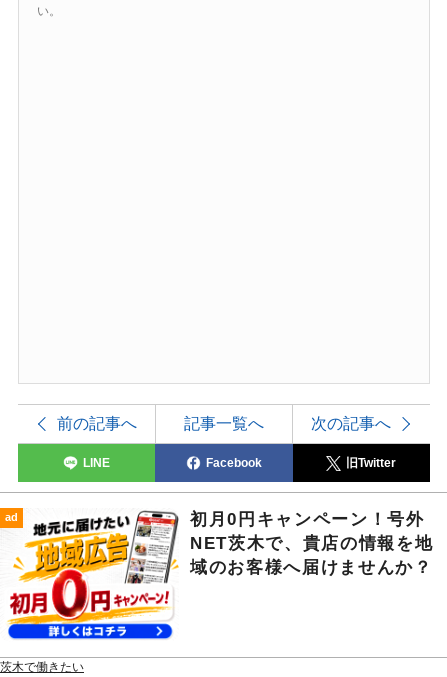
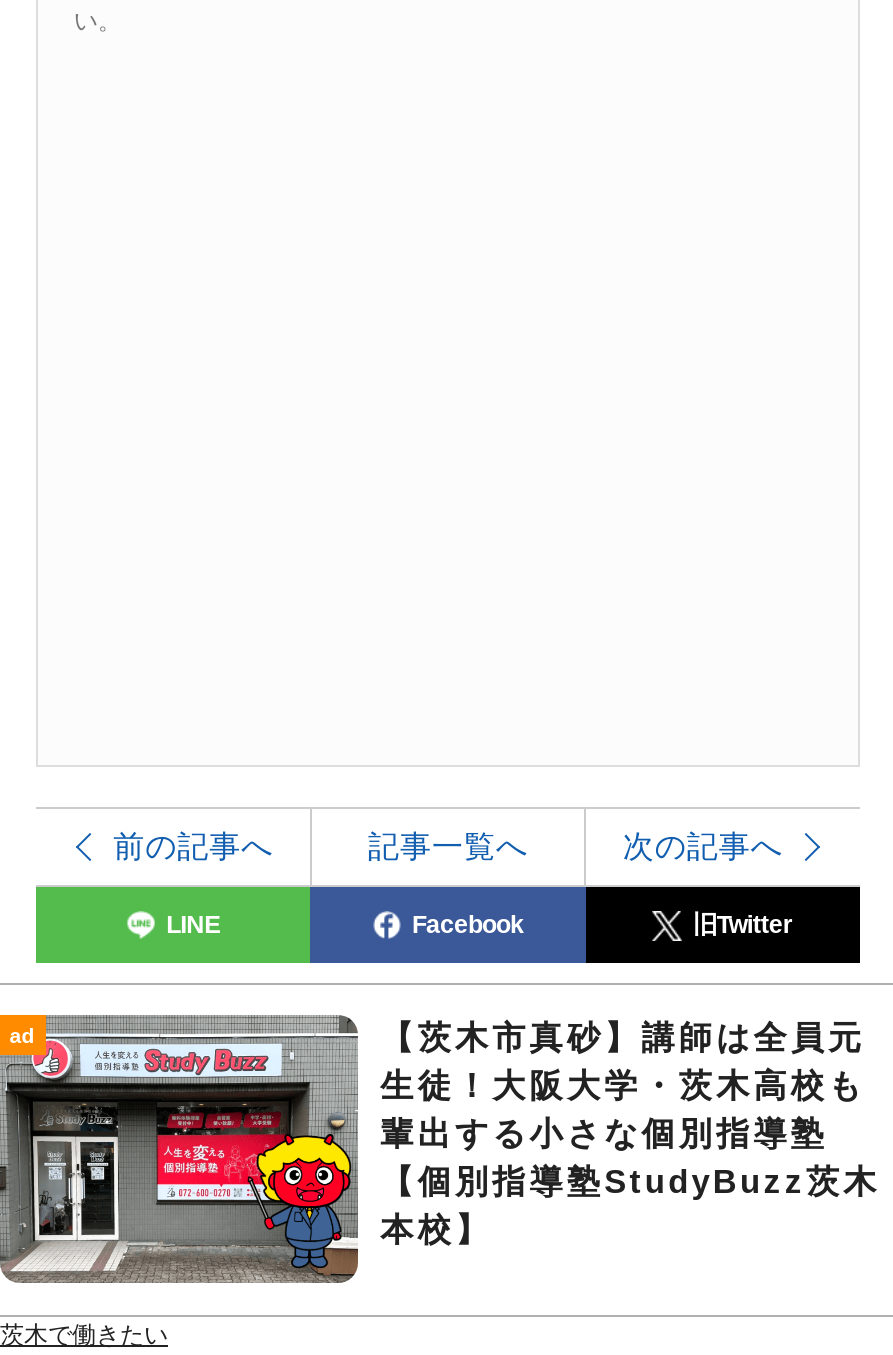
- [image]
- 初月0円キャンペーン！号外
- NET茨木で、貴店の情報を地
- 域のお客様へ届けませんか？
+ [image]
+ 【茨木市真砂】講師は全員元
+ 生徒！大阪大学・茨木高校も
+ 輩出する小さな個別指導塾
+ 【個別指導塾StudyBuzz茨木
+ 本校】
